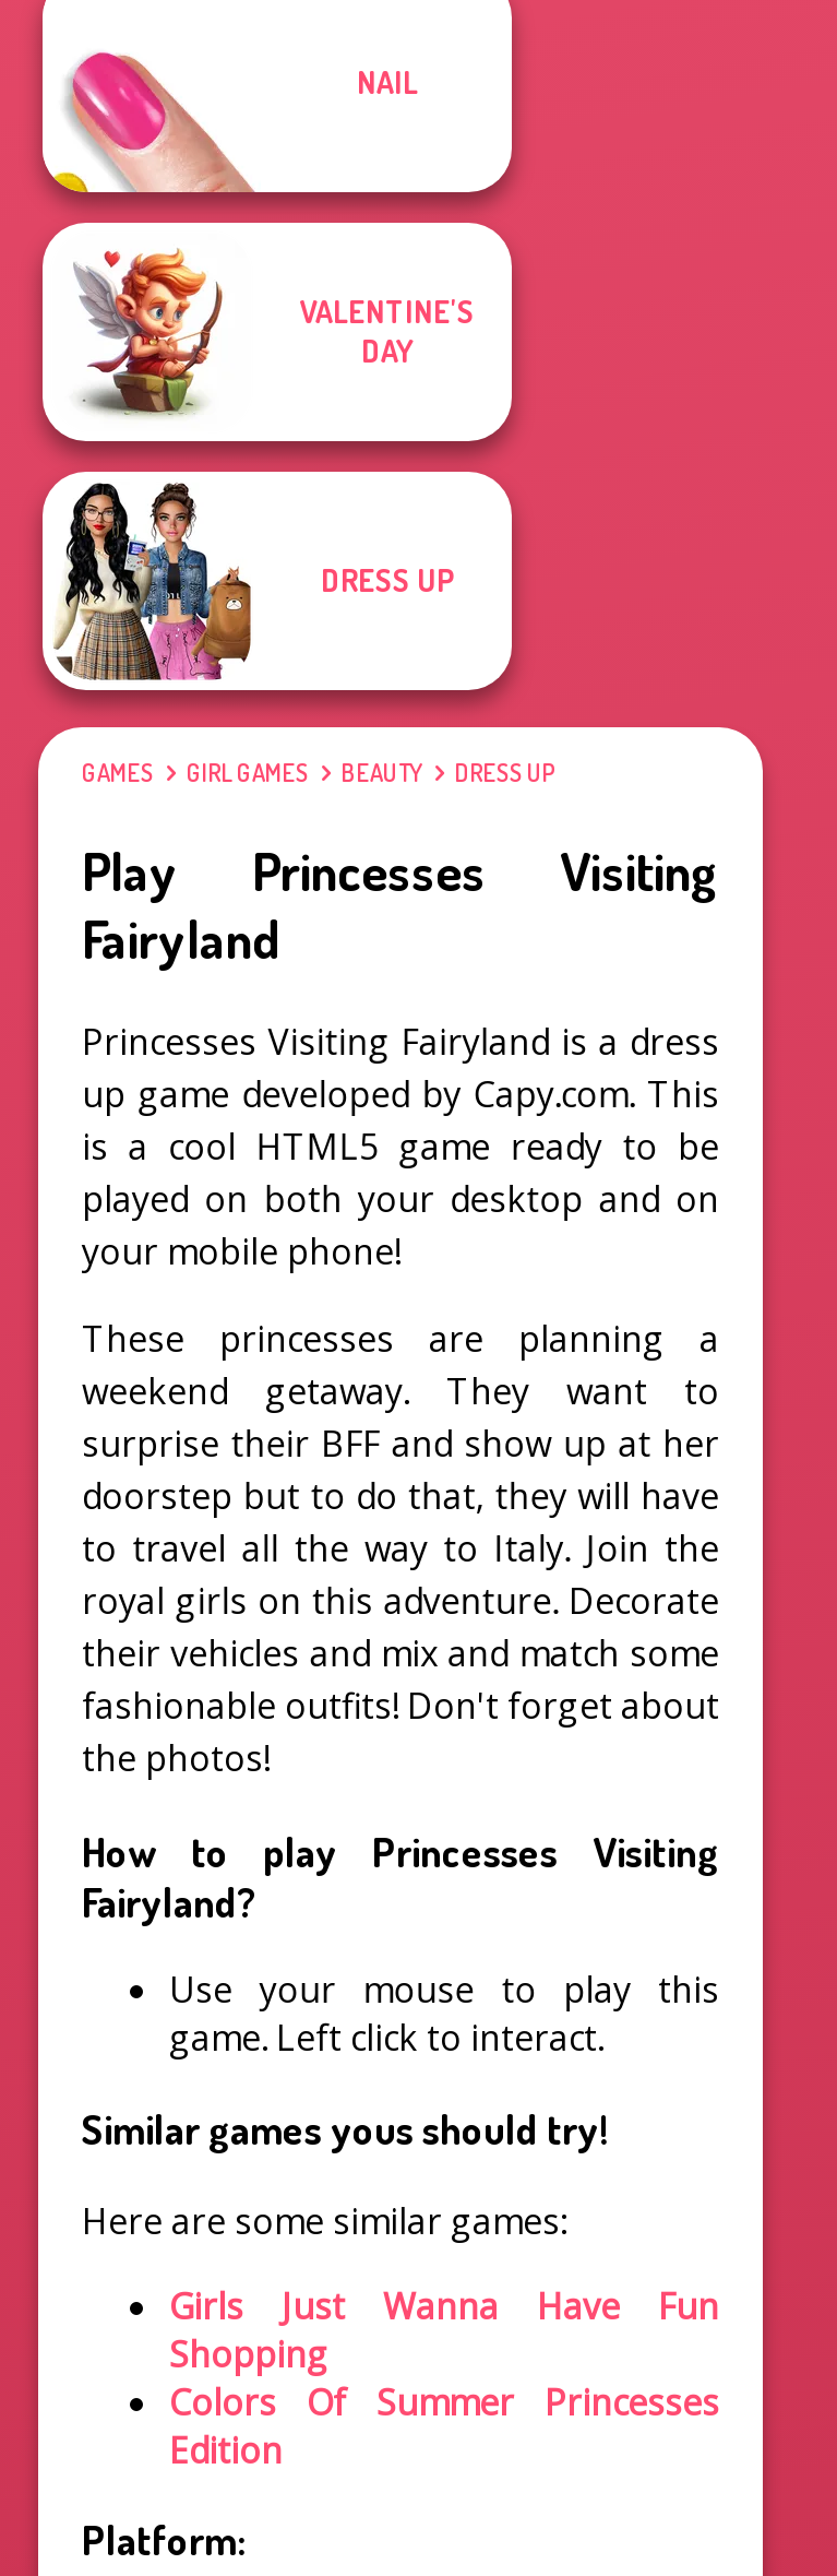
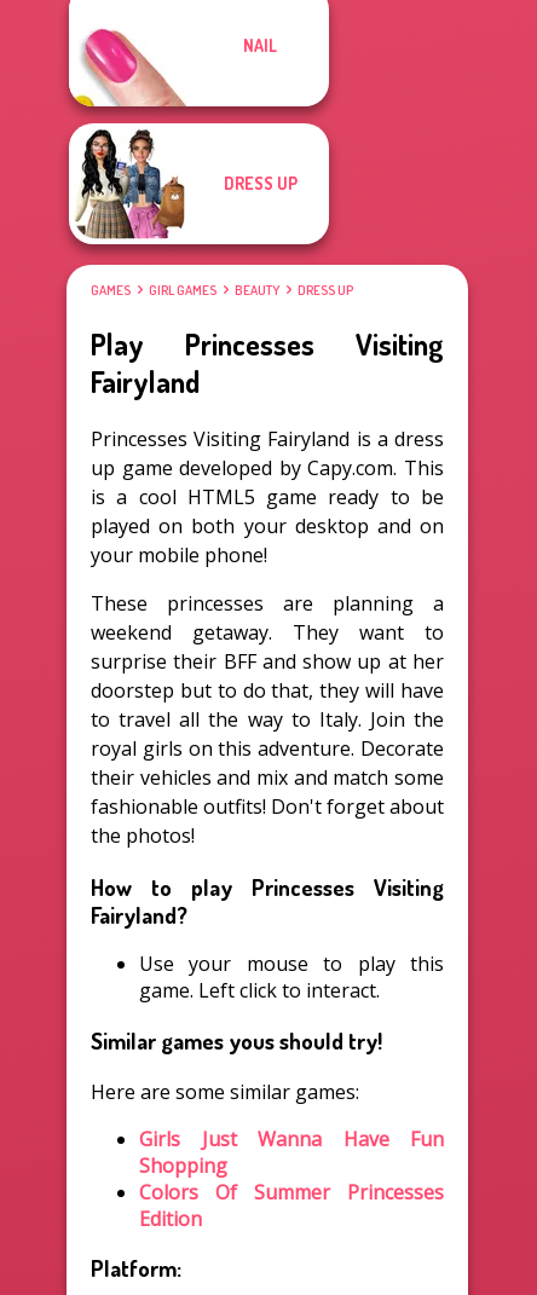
- [image]
- VALENTINE'S
- DAY
